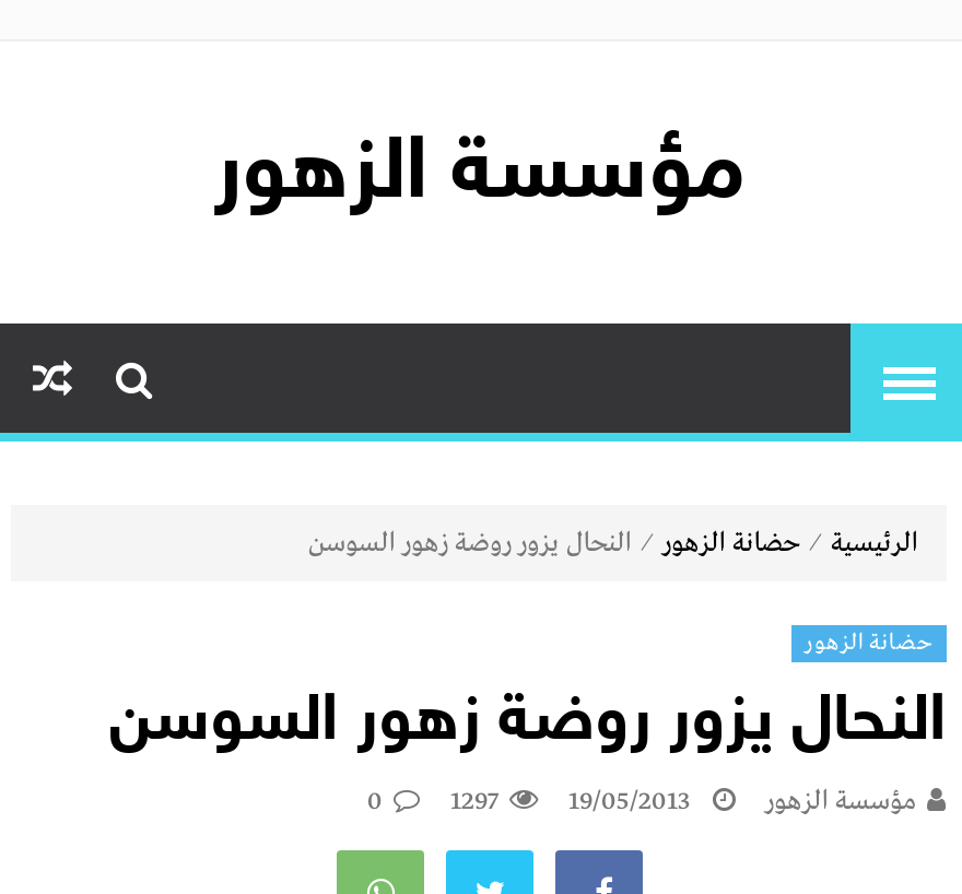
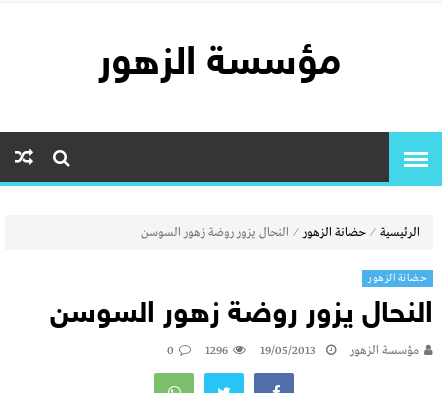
- 0 1297 19/05/2013
+ 0 1296 19/05/2013
